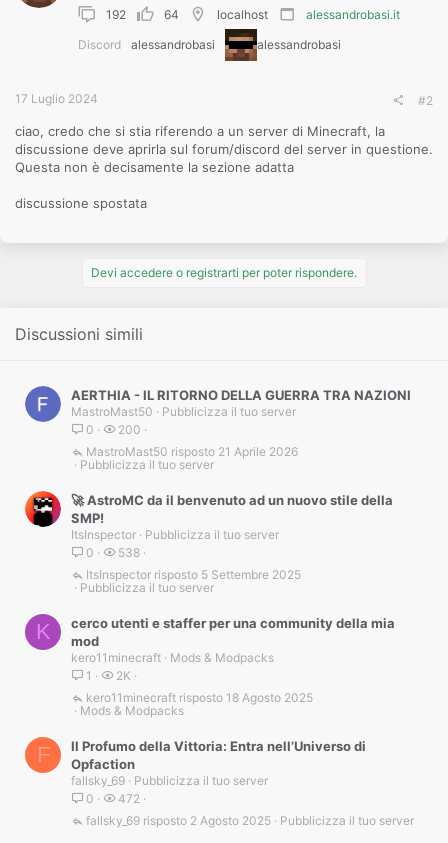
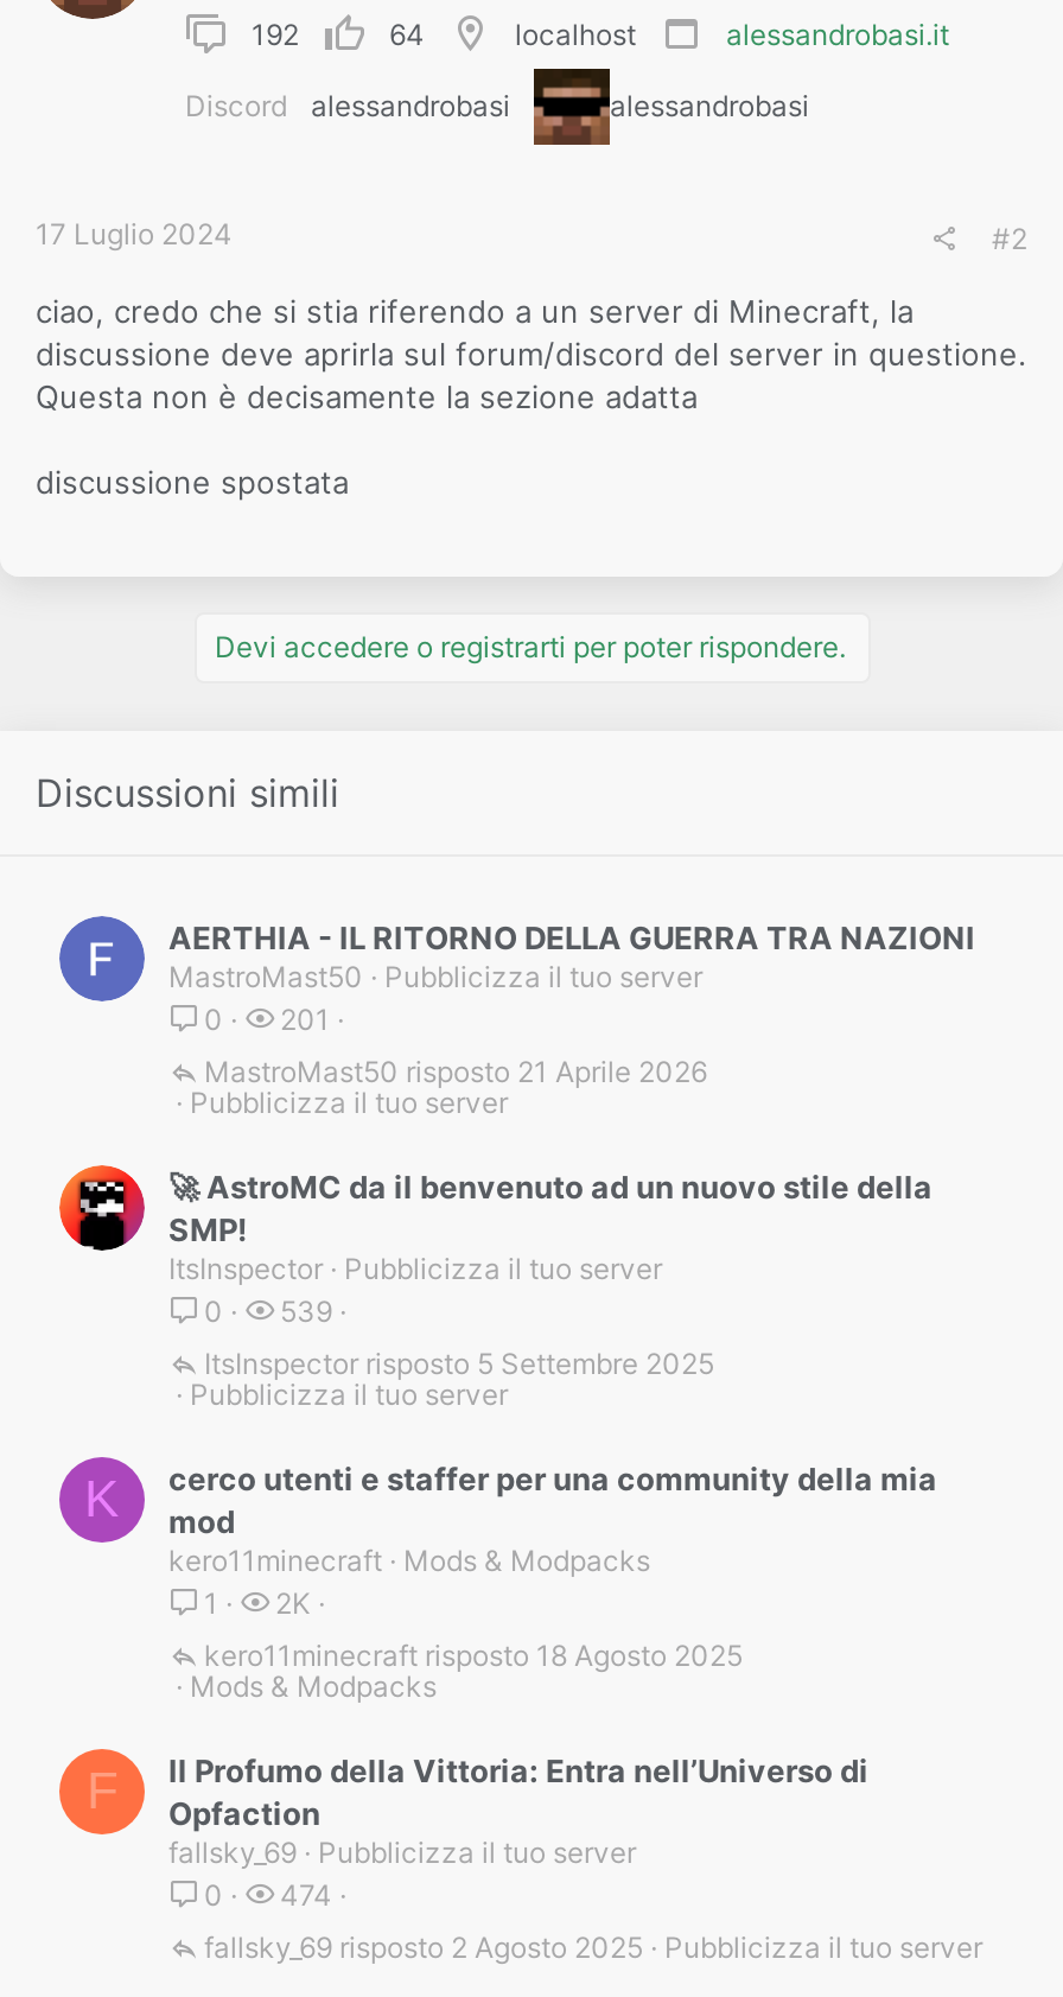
- 0 200
+ 0 201

- 0 538
+ 0 539

- 0 472
+ 0 474
